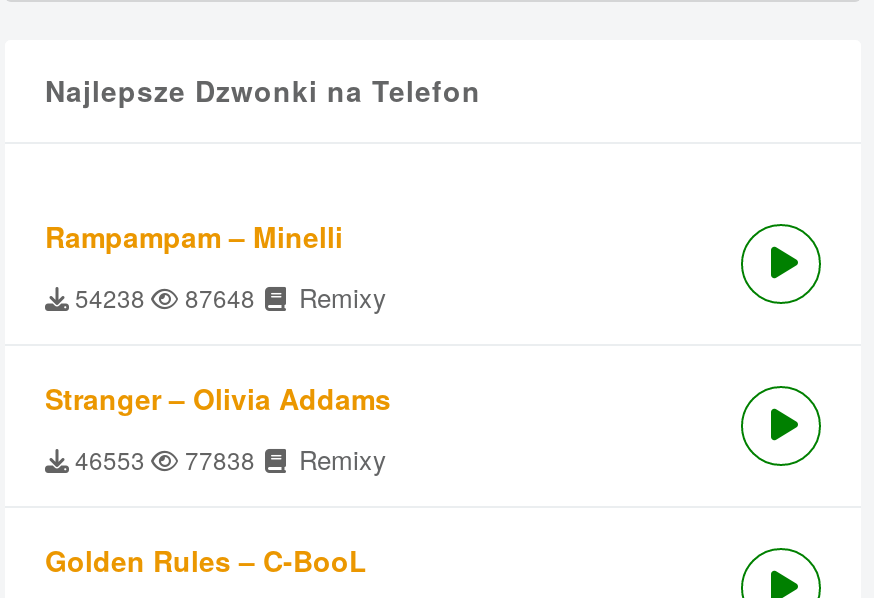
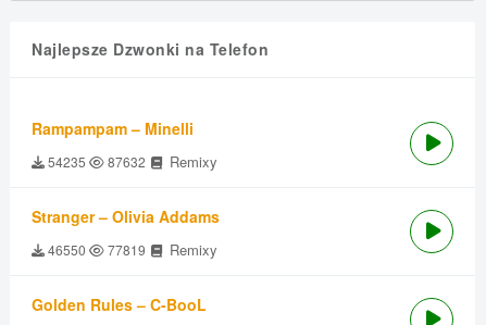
- 54238
+ 54235

- 87648
+ 87632

- 46553
+ 46550

- 77838
+ 77819
